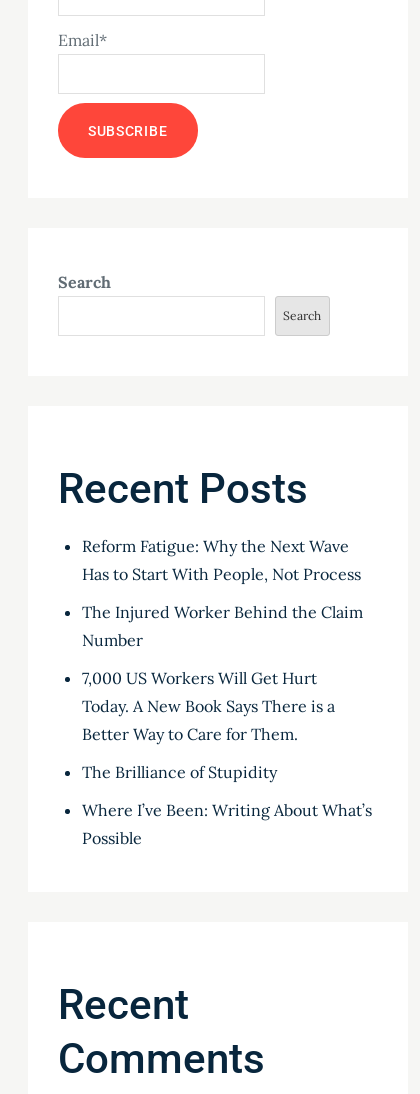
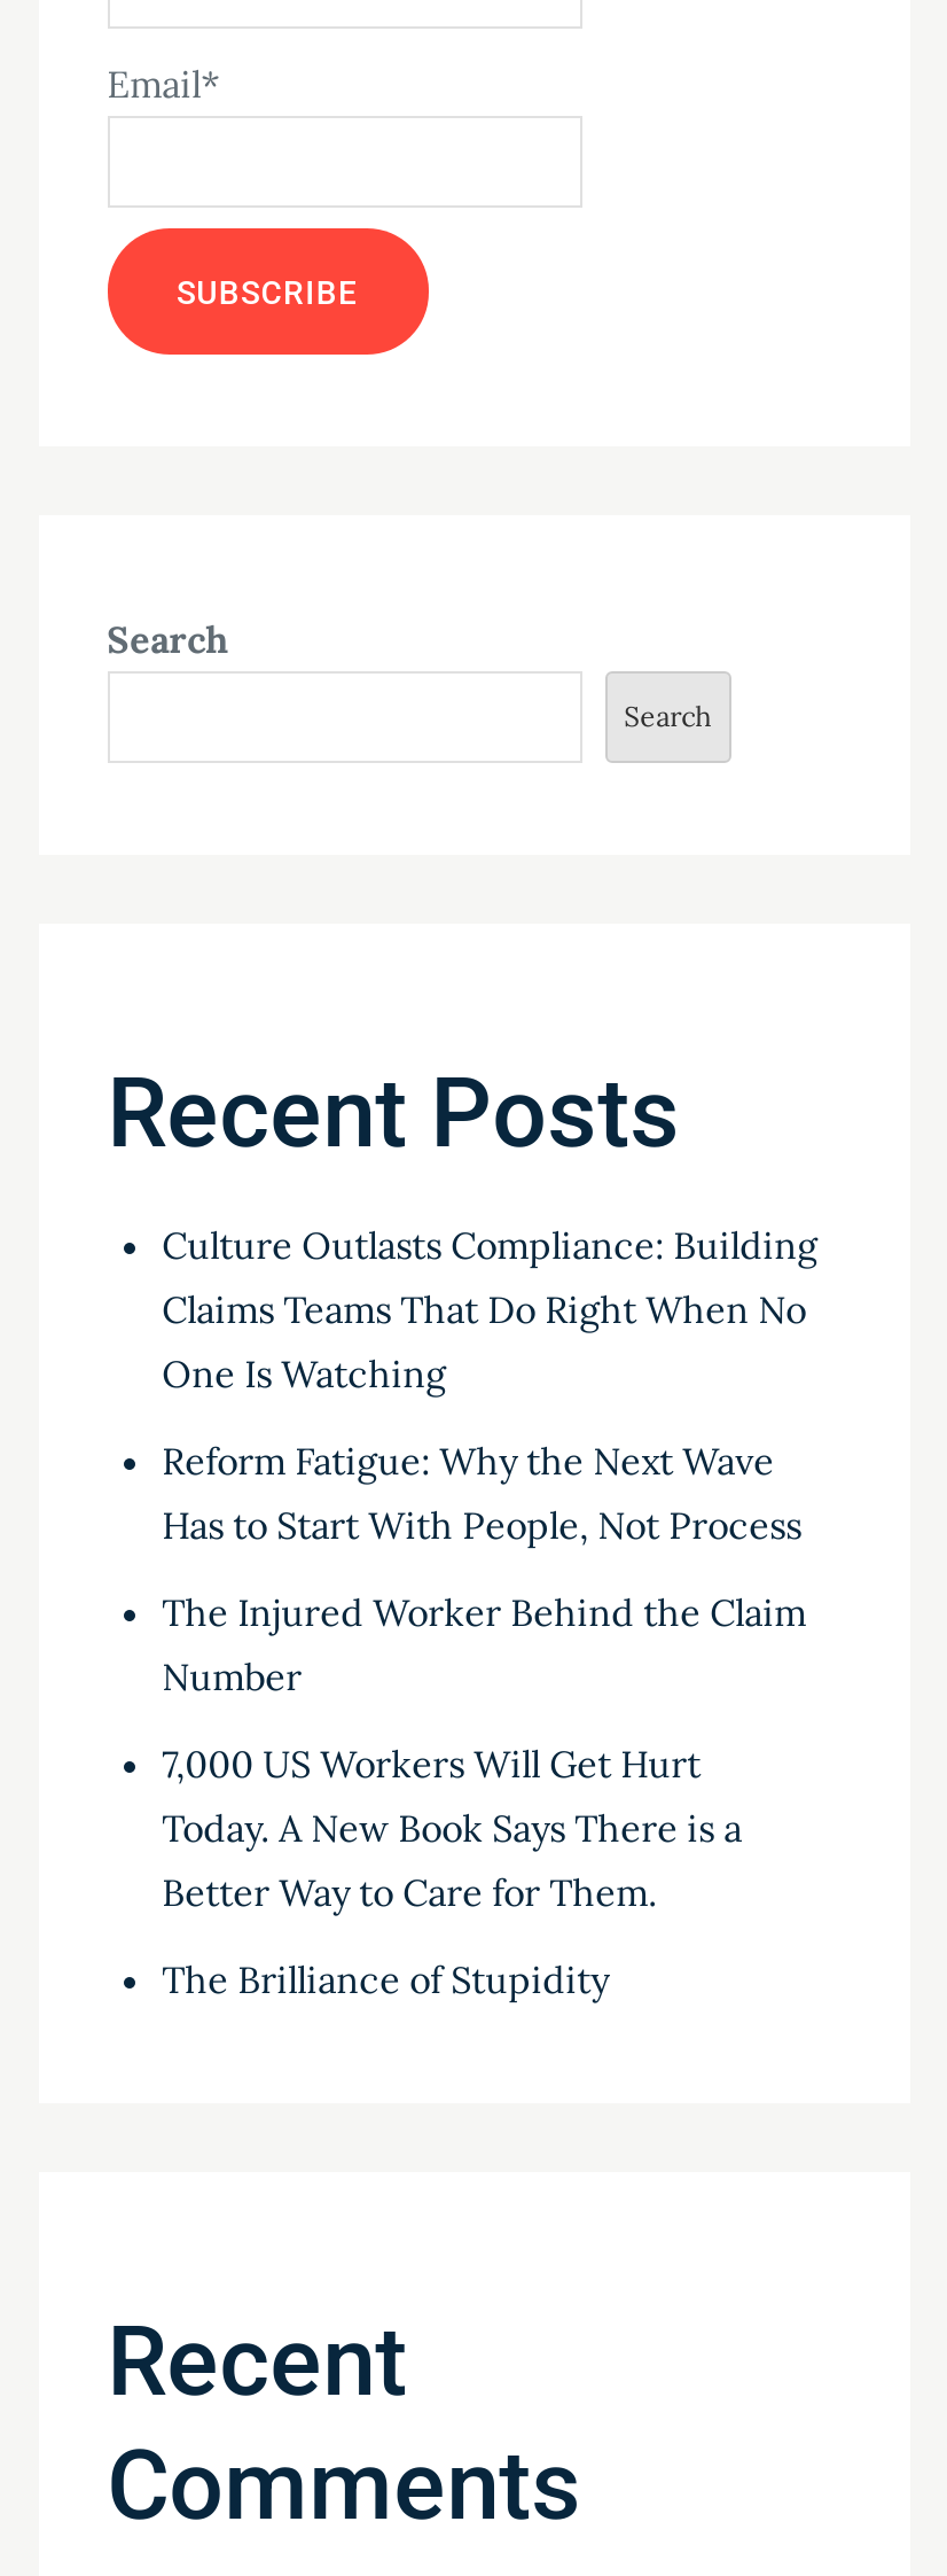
+ Culture Outlasts Compliance: Building
+ Claims Teams That Do Right When No
+ One Is Watching

moved down: Reform Fatigue: Why the Next Wave | Has to Start With People, Not Process | The Injured Worker Behind the Claim | Number | 7,000 US Workers Will Get Hurt | Today. A New Book Says There is a | Better Way to Care for Them. | The Brilliance of Stupidity

- Where I’ve Been: Writing About What’s
- Possible
